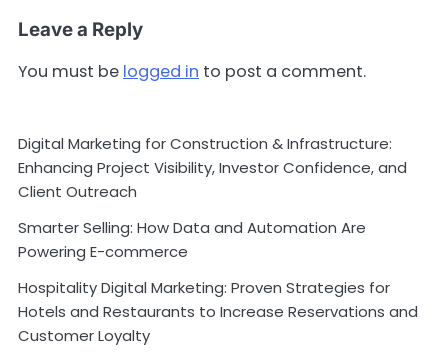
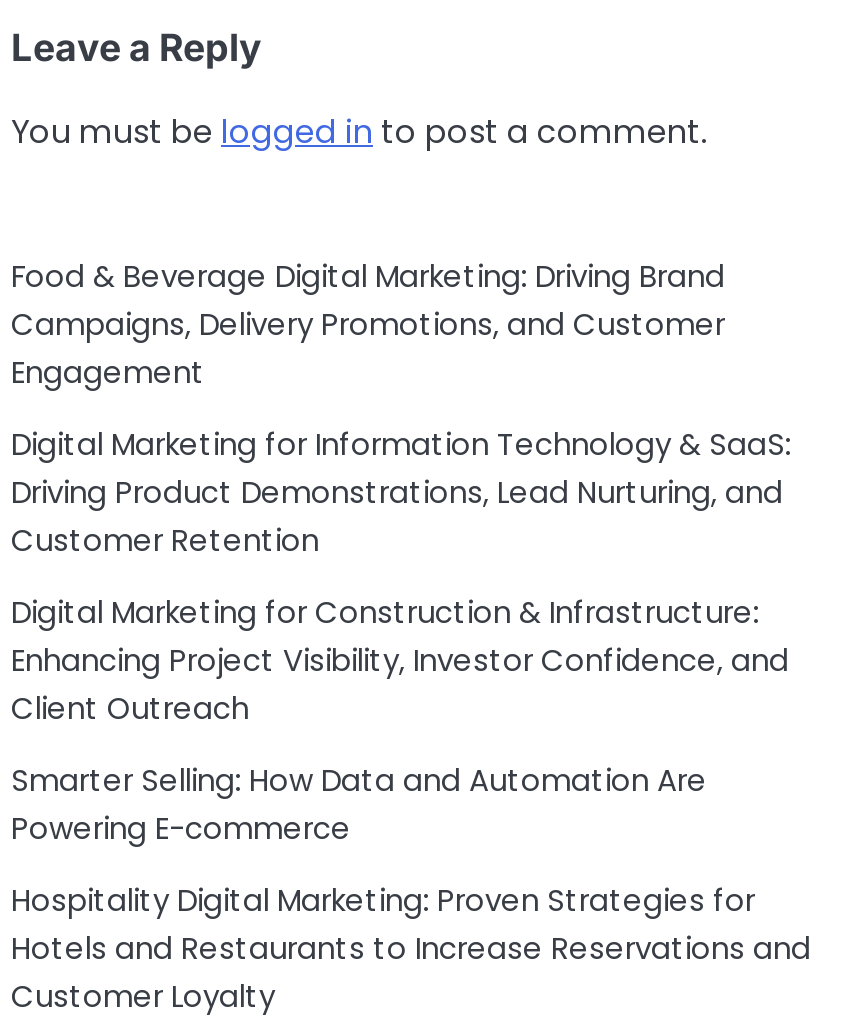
+ Food & Beverage Digital Marketing: Driving Brand
+ Campaigns, Delivery Promotions, and Customer
+ Engagement
+ Digital Marketing for Information Technology & SaaS:
+ Driving Product Demonstrations, Lead Nurturing, and
+ Customer Retention
